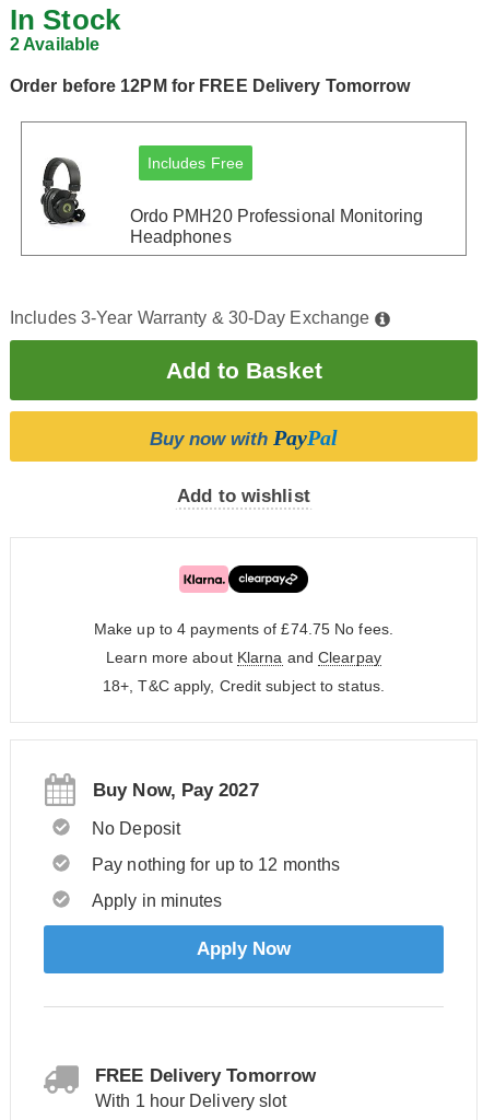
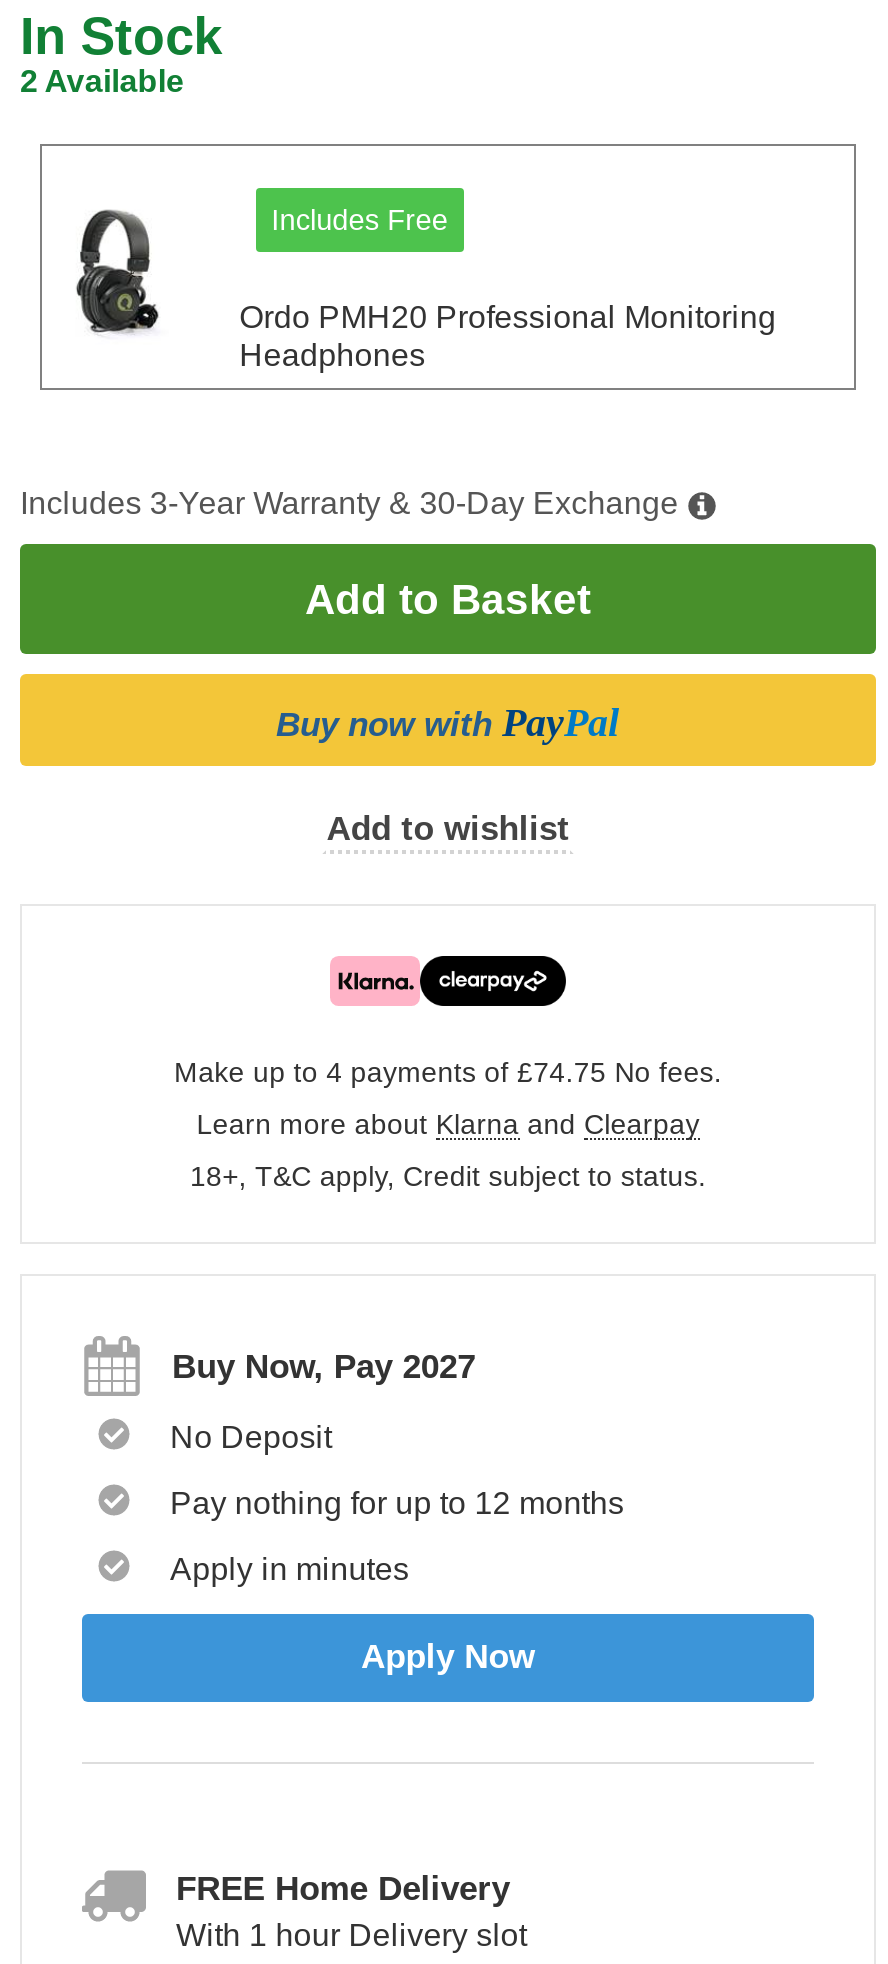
- Order before 12PM for FREE Delivery Tomorrow

- FREE Delivery Tomorrow
+ FREE Home Delivery
